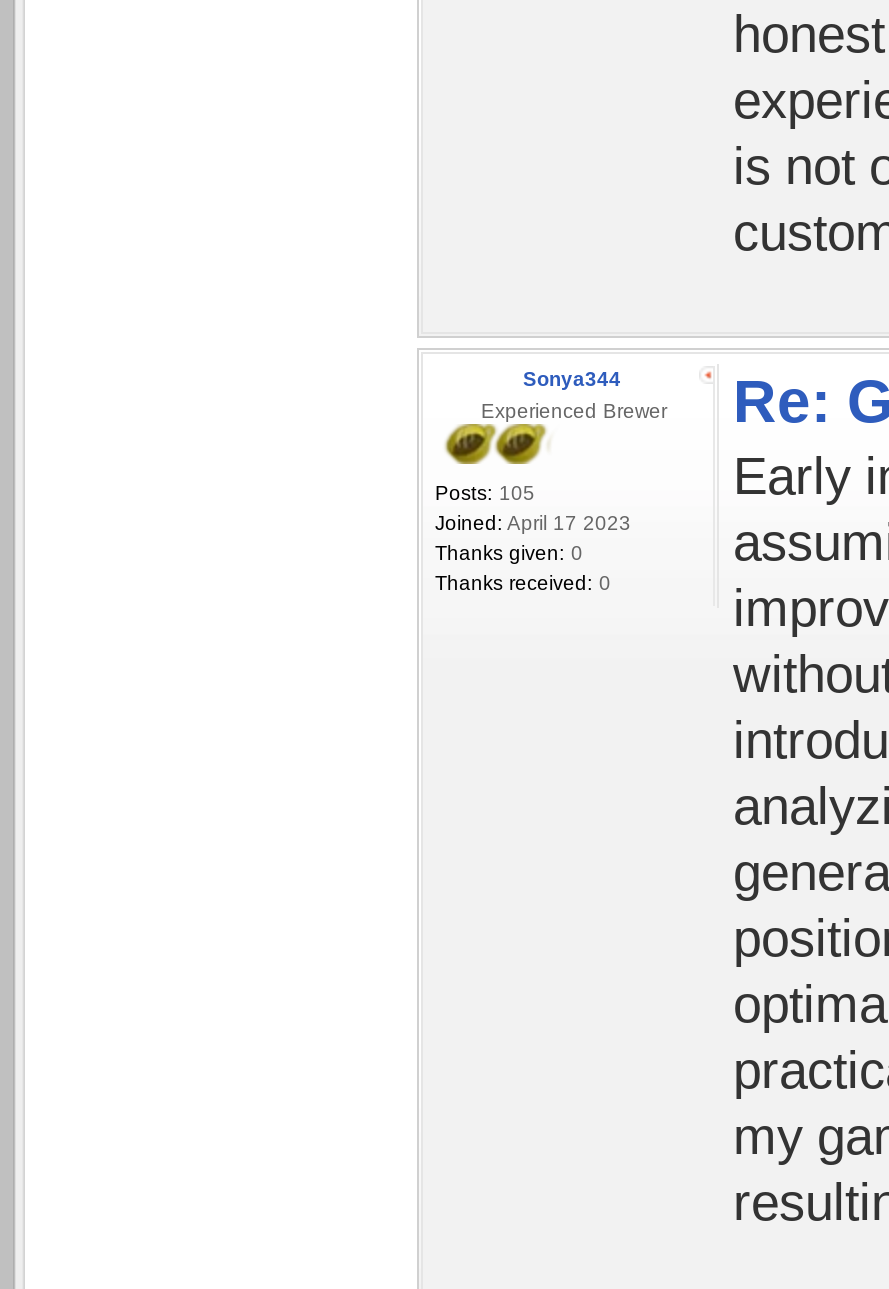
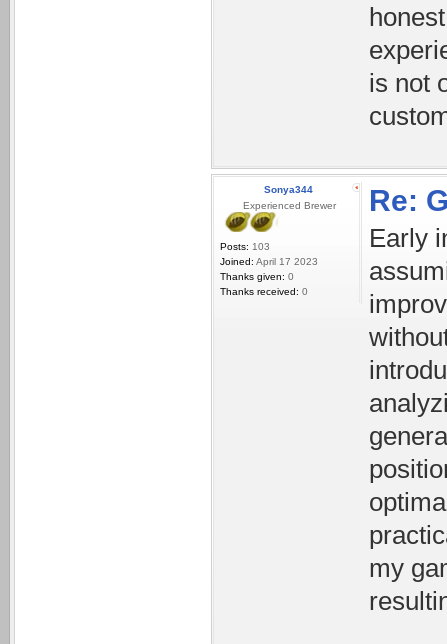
- Posts: 105
+ Posts: 103
